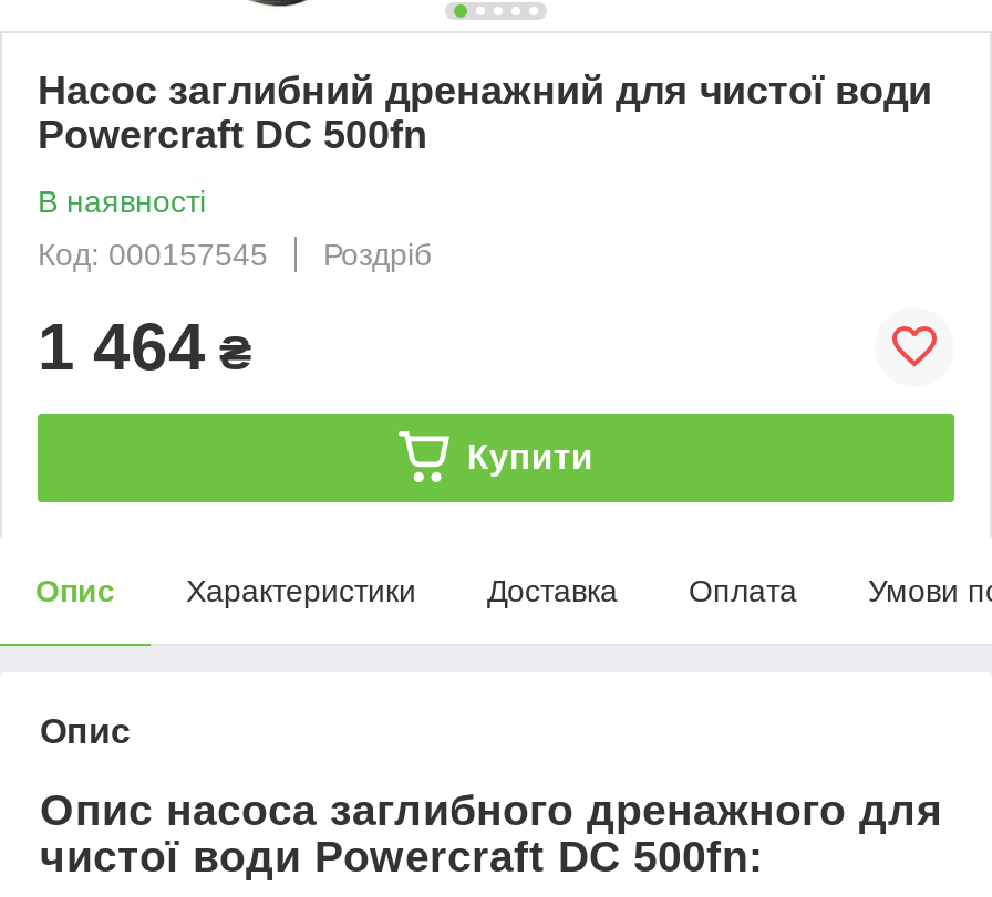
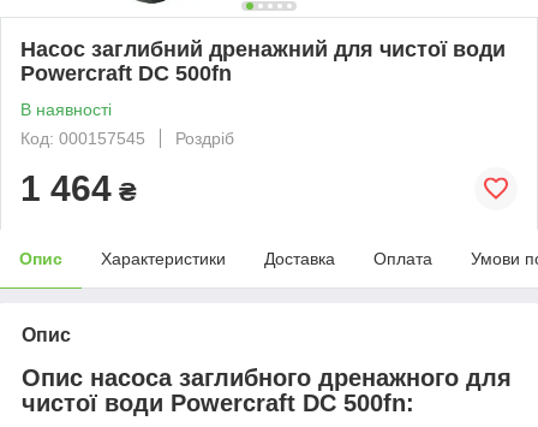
- Купити
